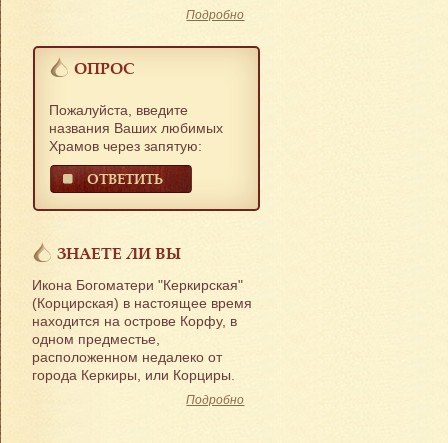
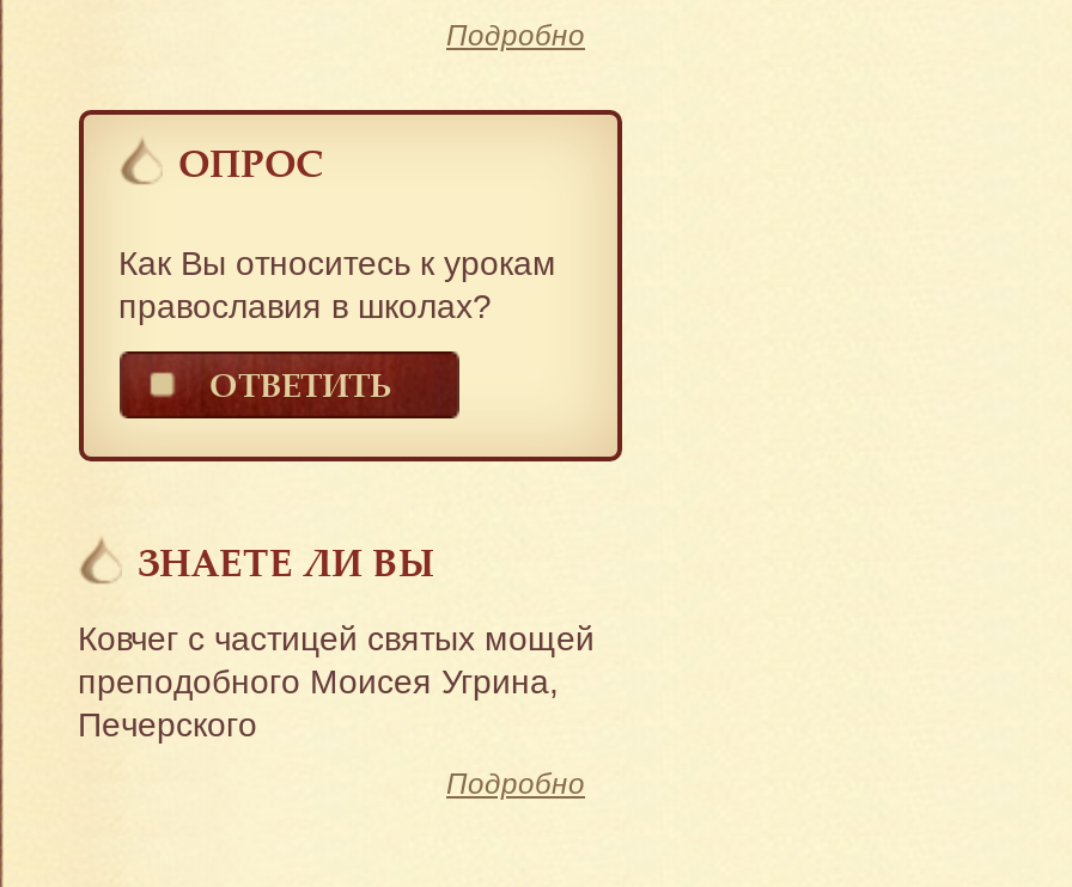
- Пожалуйста, введите
- названия Ваших любимых
- Храмов через запятую:
+ Как Вы относитесь к урокам
+ православия в школах?

- Икона Богоматери "Керкирская"
- (Корцирская) в настоящее время
- находится на острове Корфу, в
- одном предместье,
- расположенном недалеко от
- города Керкиры, или Корциры.
+ Ковчег с частицей святых мощей
+ преподобного Моисея Угрина,
+ Печерского
